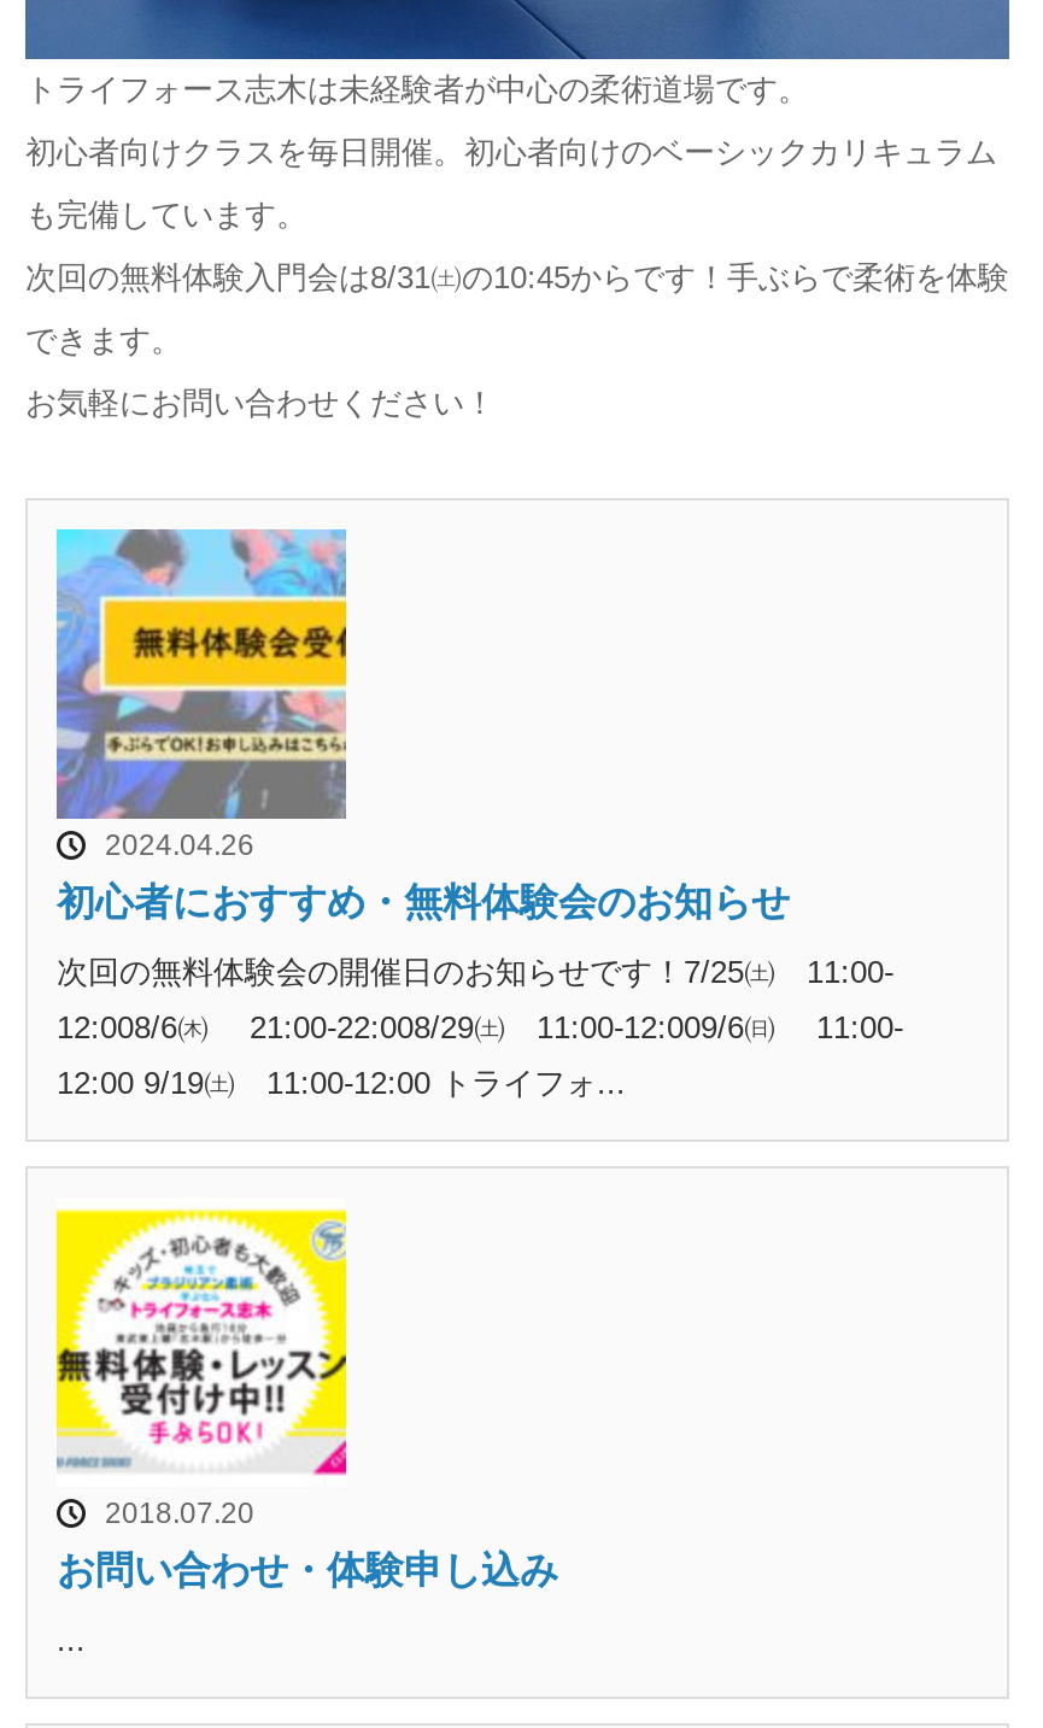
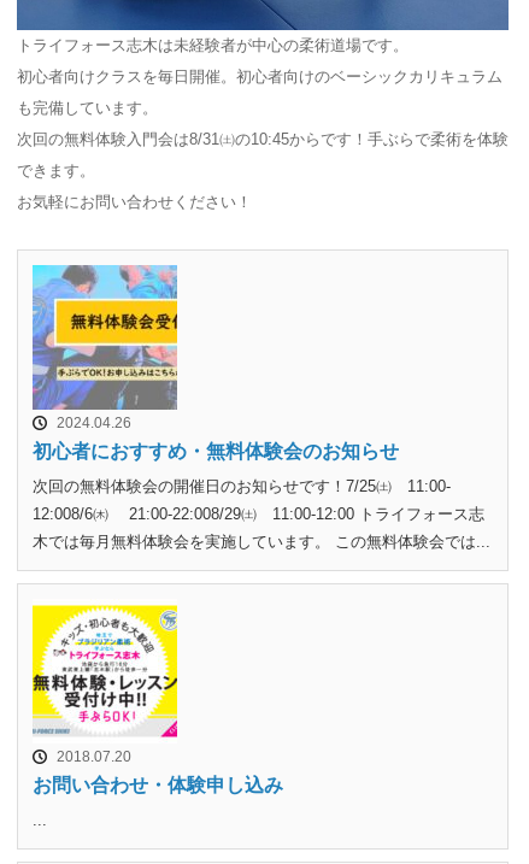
- 12:008/6㈭ 21:00-22:008/29㈯ 11:00-12:009/6㈰ 11:00-
+ 12:008/6㈭ 21:00-22:008/29㈯ 11:00-12:00 トライフォース志

- 12:00 9/19㈯ 11:00-12:00 トライフォ...
+ 木では毎月無料体験会を実施しています。 この無料体験会では...
